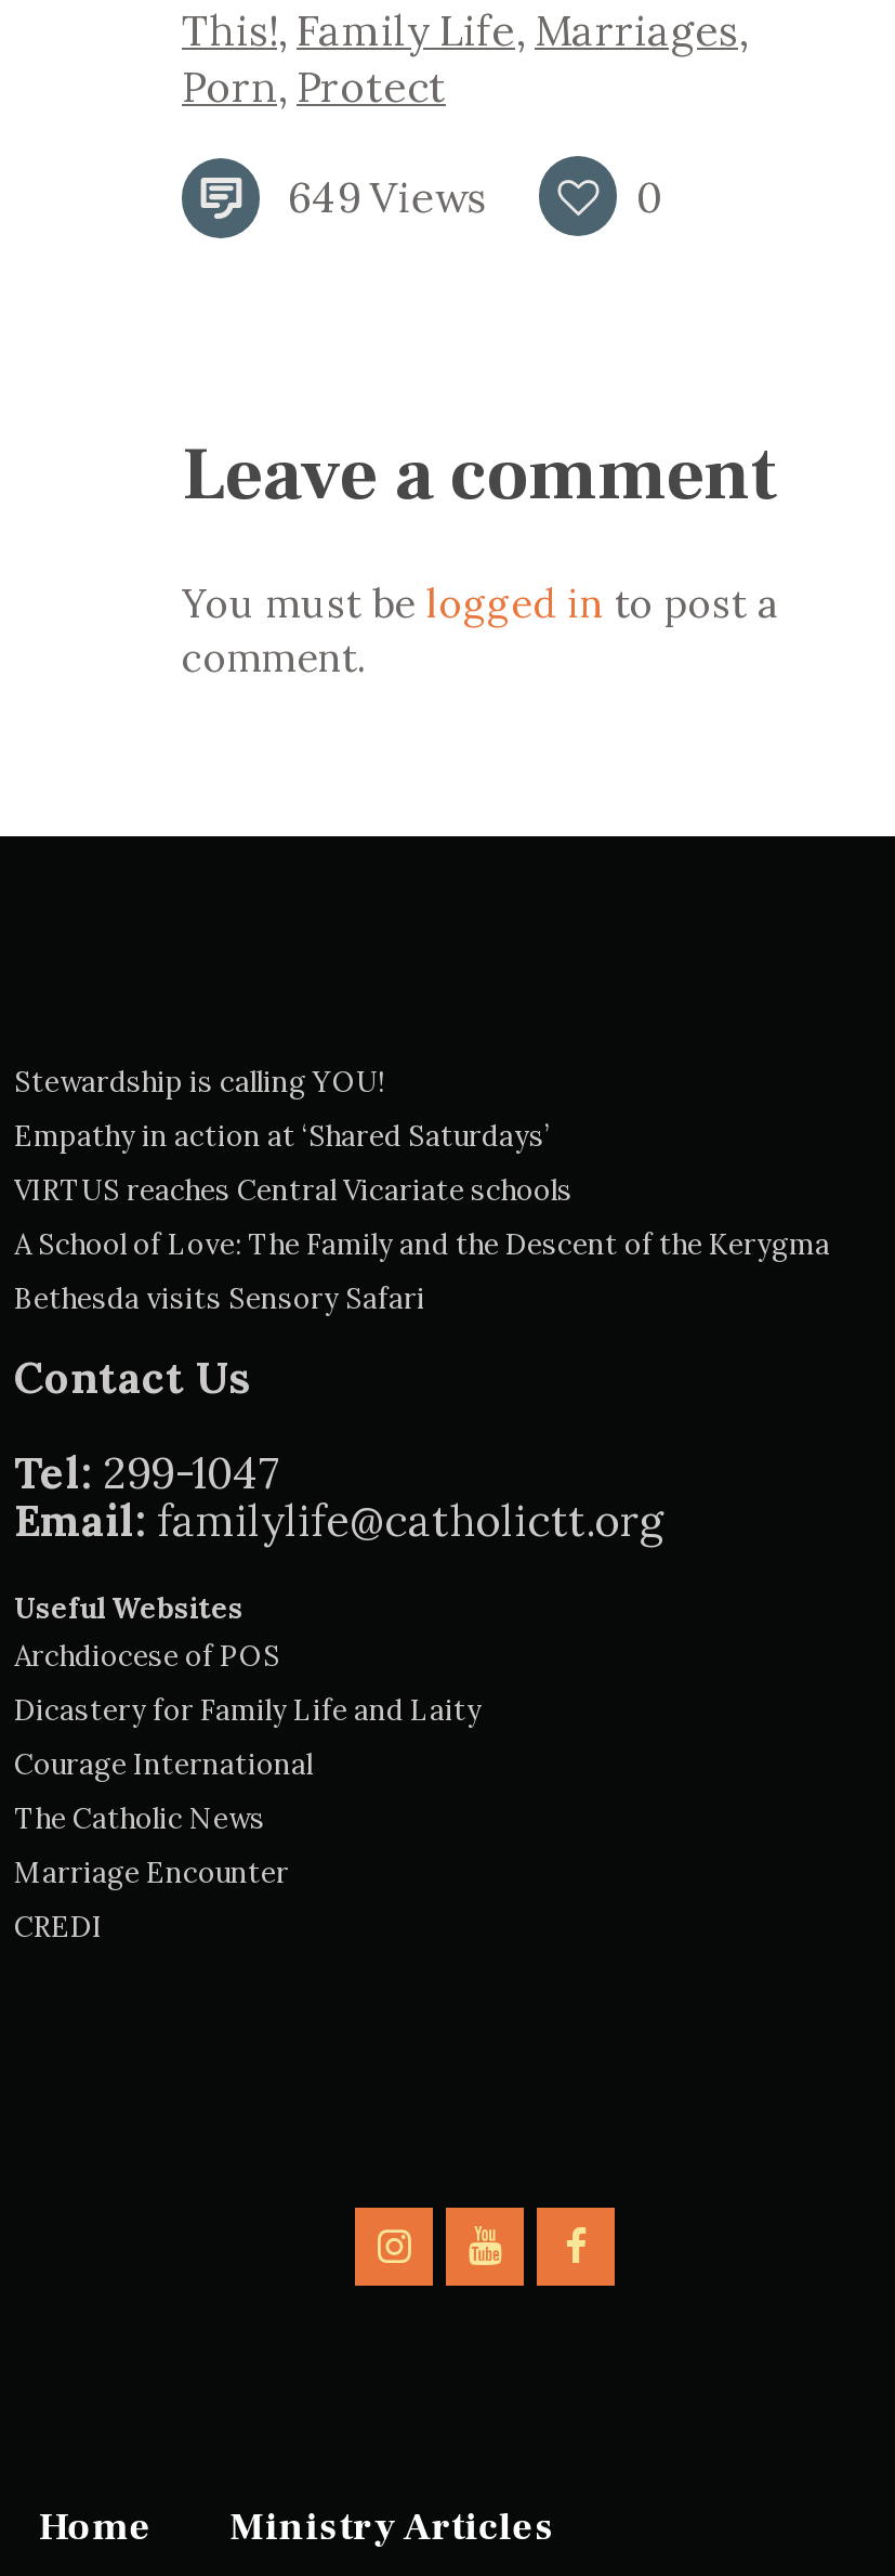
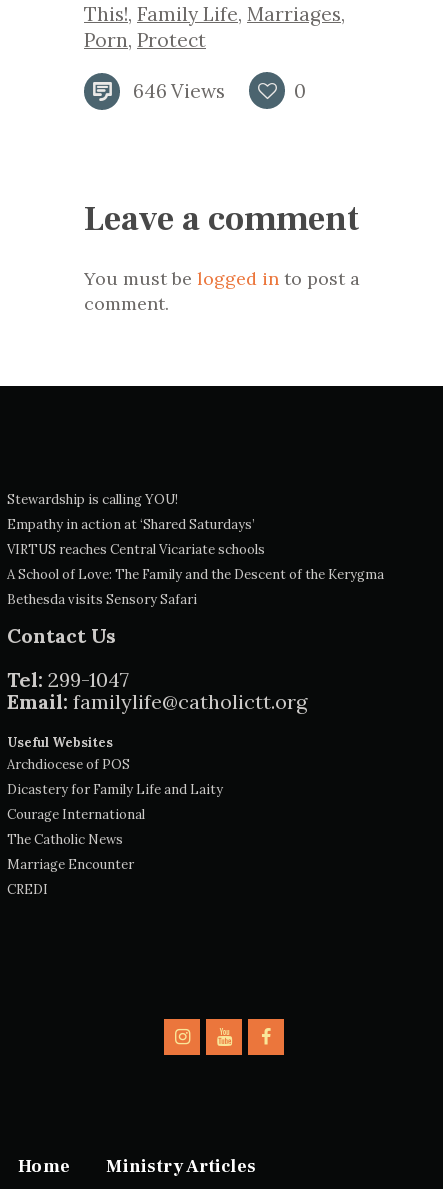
- 649 Views
+ 646 Views
